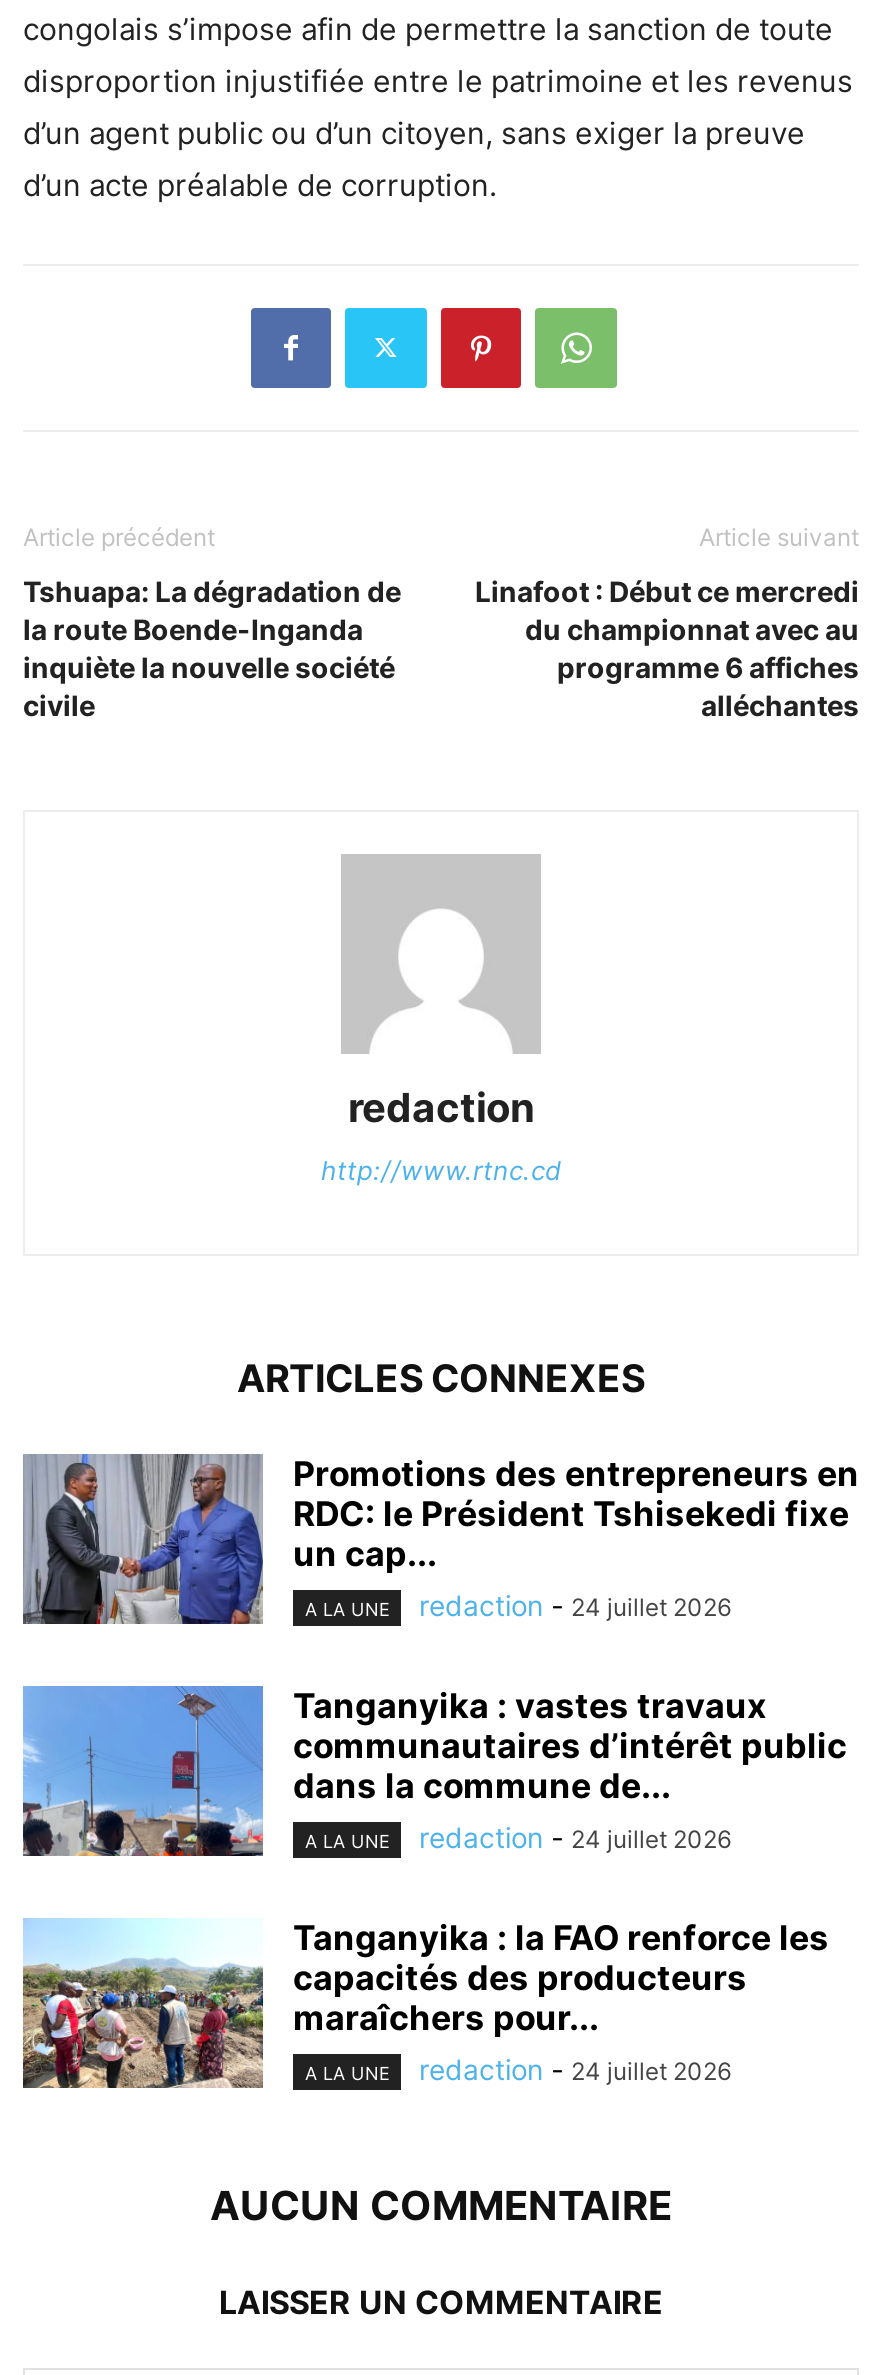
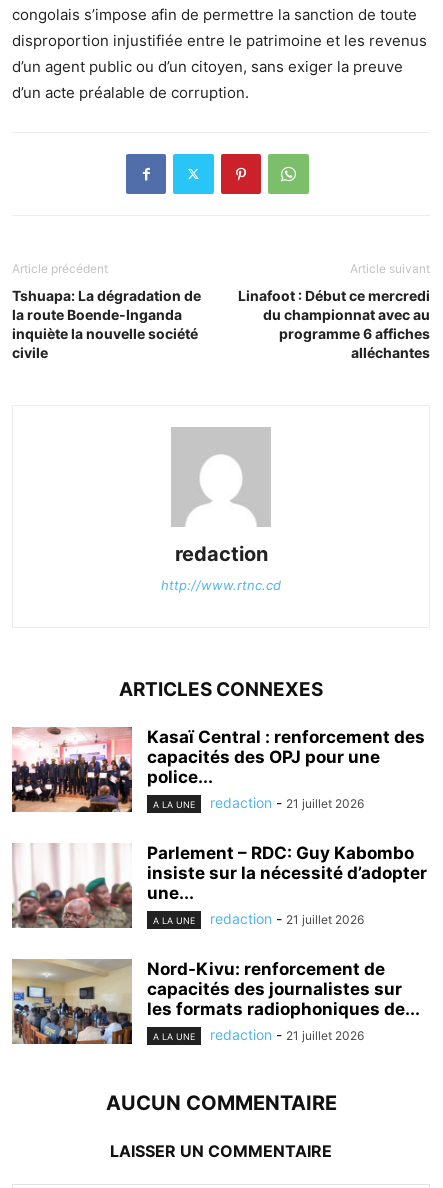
- [image]
- Promotions des entrepreneurs en
- RDC: le Président Tshisekedi fixe
- un cap...
+ [image]
+ Kasaï Central : renforcement des
+ capacités des OPJ pour une
+ police...

- redaction - 24 juillet 2026
+ redaction - 21 juillet 2026

- [image]
- Tanganyika : vastes travaux
- communautaires d’intérêt public
- dans la commune de...
+ [image]
+ Parlement – RDC: Guy Kabombo
+ insiste sur la nécessité d’adopter
+ une...

- redaction - 24 juillet 2026
+ redaction - 21 juillet 2026

- [image]
- Tanganyika : la FAO renforce les
- capacités des producteurs
- maraîchers pour...
+ [image]
+ Nord-Kivu: renforcement de
+ capacités des journalistes sur
+ les formats radiophoniques de...

- redaction - 24 juillet 2026
+ redaction - 21 juillet 2026
